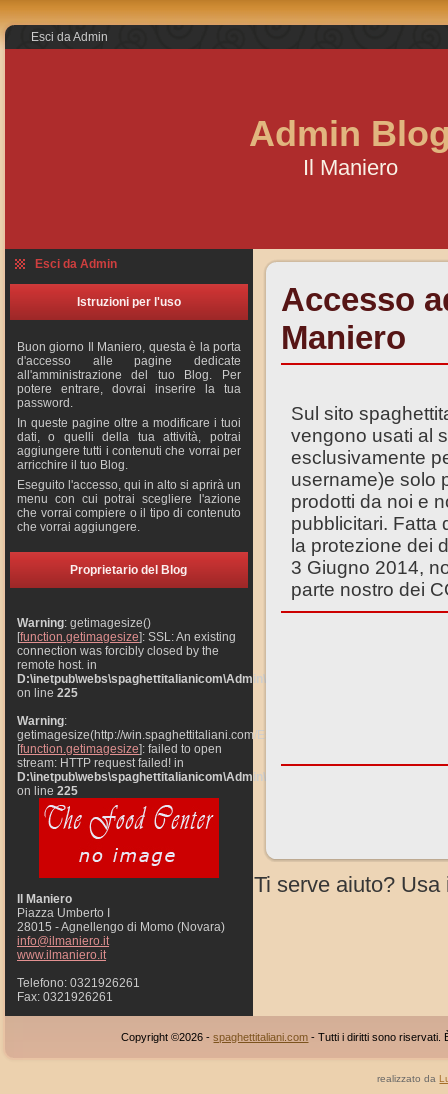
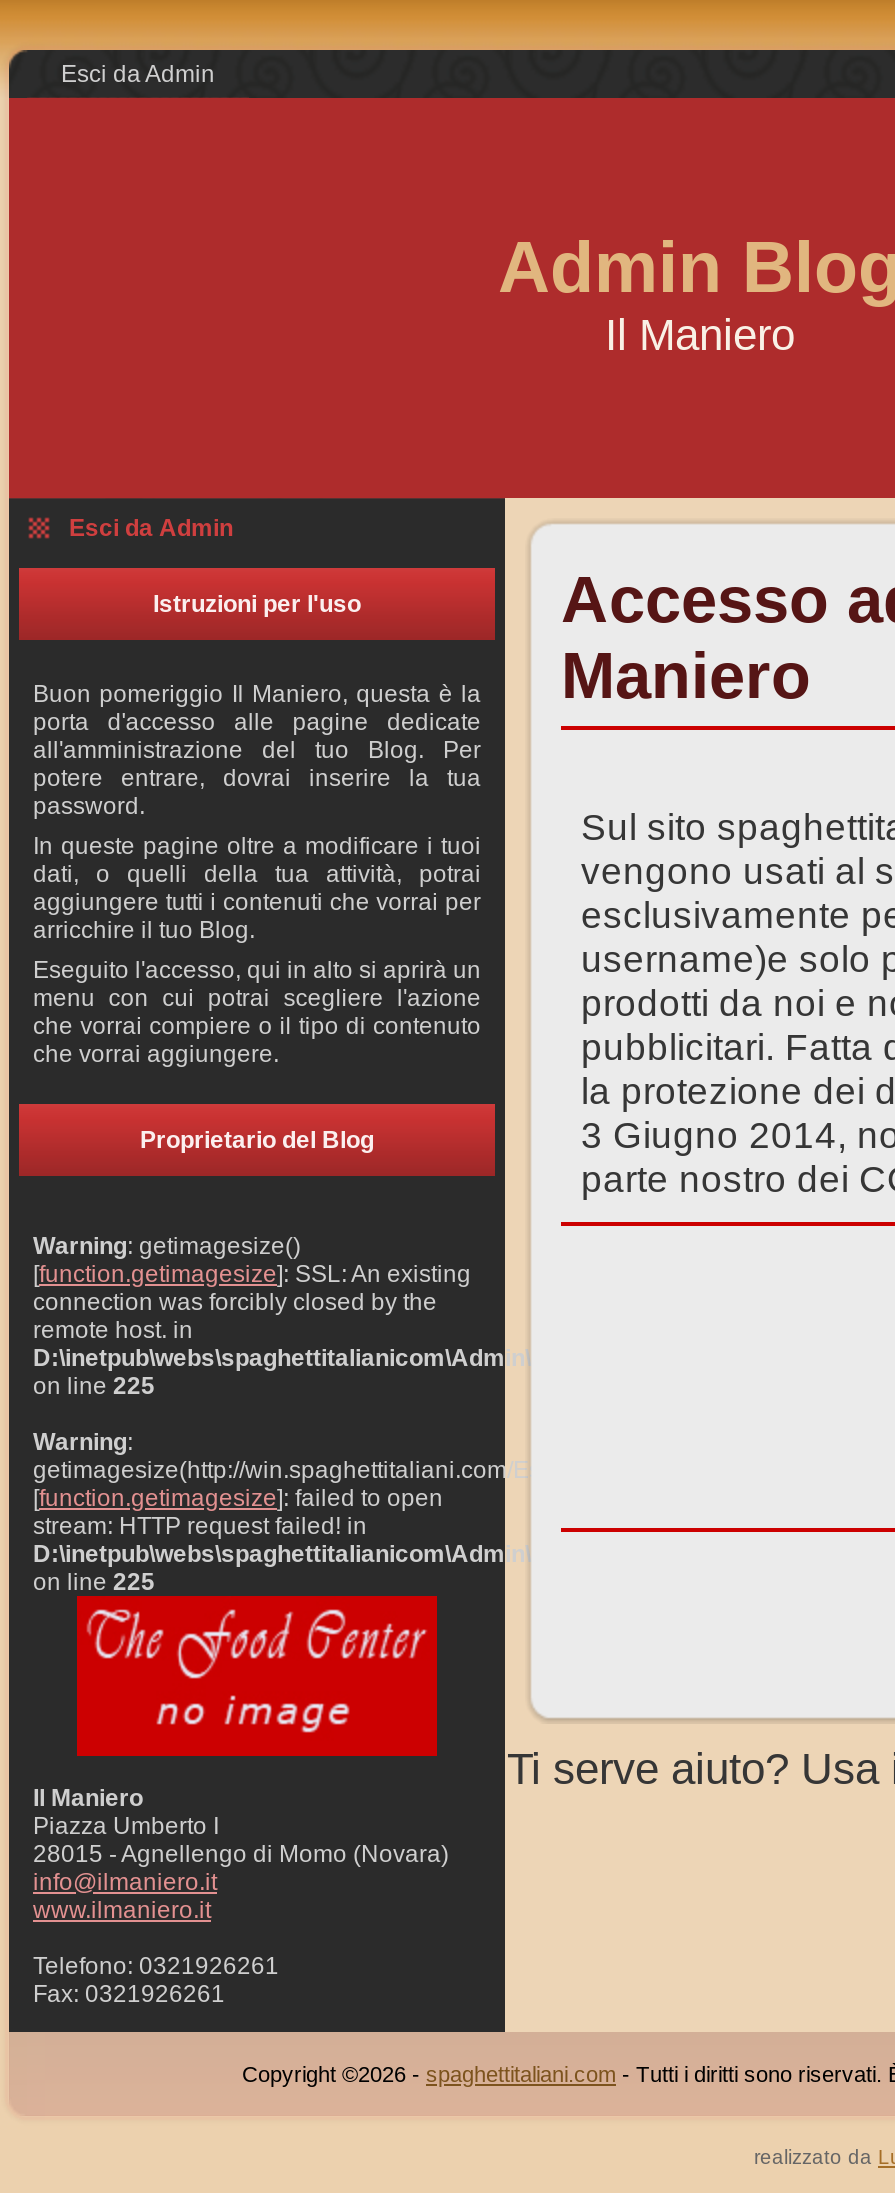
- Buon giorno Il Maniero, questa è la porta
- d'accesso alle pagine dedicate
+ Buon pomeriggio Il Maniero, questa è la
+ porta d'accesso alle pagine dedicate
